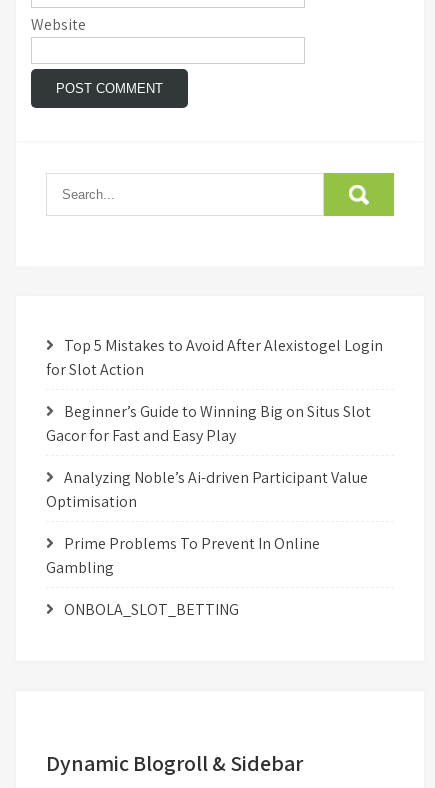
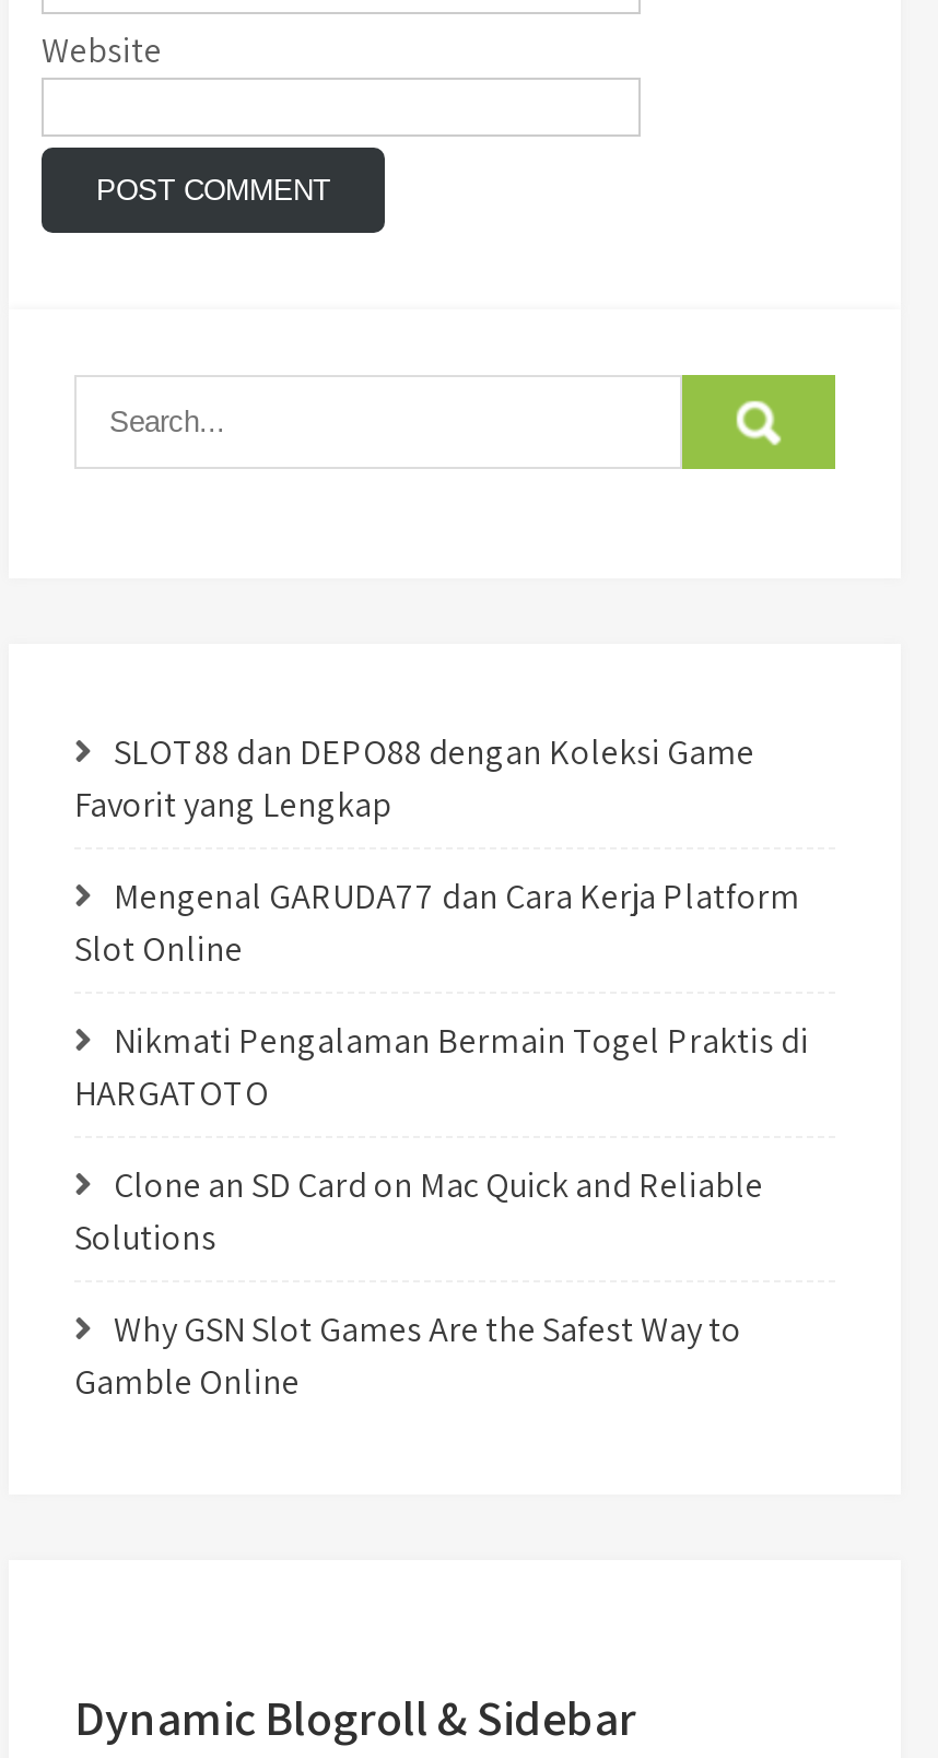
- Top 5 Mistakes to Avoid After Alexistogel Login
- for Slot Action
+ SLOT88 dan DEPO88 dengan Koleksi Game
+ Favorit yang Lengkap

- Beginner’s Guide to Winning Big on Situs Slot
- Gacor for Fast and Easy Play
+ Mengenal GARUDA77 dan Cara Kerja Platform
+ Slot Online

- Analyzing Noble’s Ai-driven Participant Value
- Optimisation
+ Nikmati Pengalaman Bermain Togel Praktis di
+ HARGATOTO

- Prime Problems To Prevent In Online
- Gambling
+ Clone an SD Card on Mac Quick and Reliable
+ Solutions

- ONBOLA_SLOT_BETTING
+ Why GSN Slot Games Are the Safest Way to
+ Gamble Online
